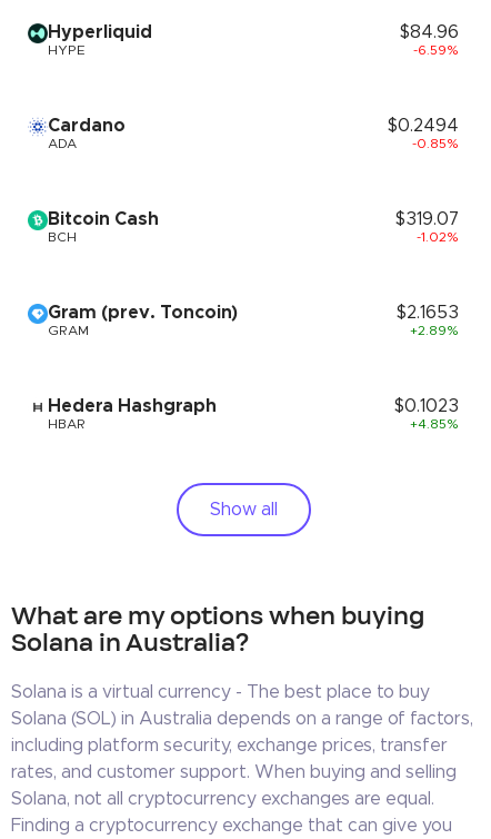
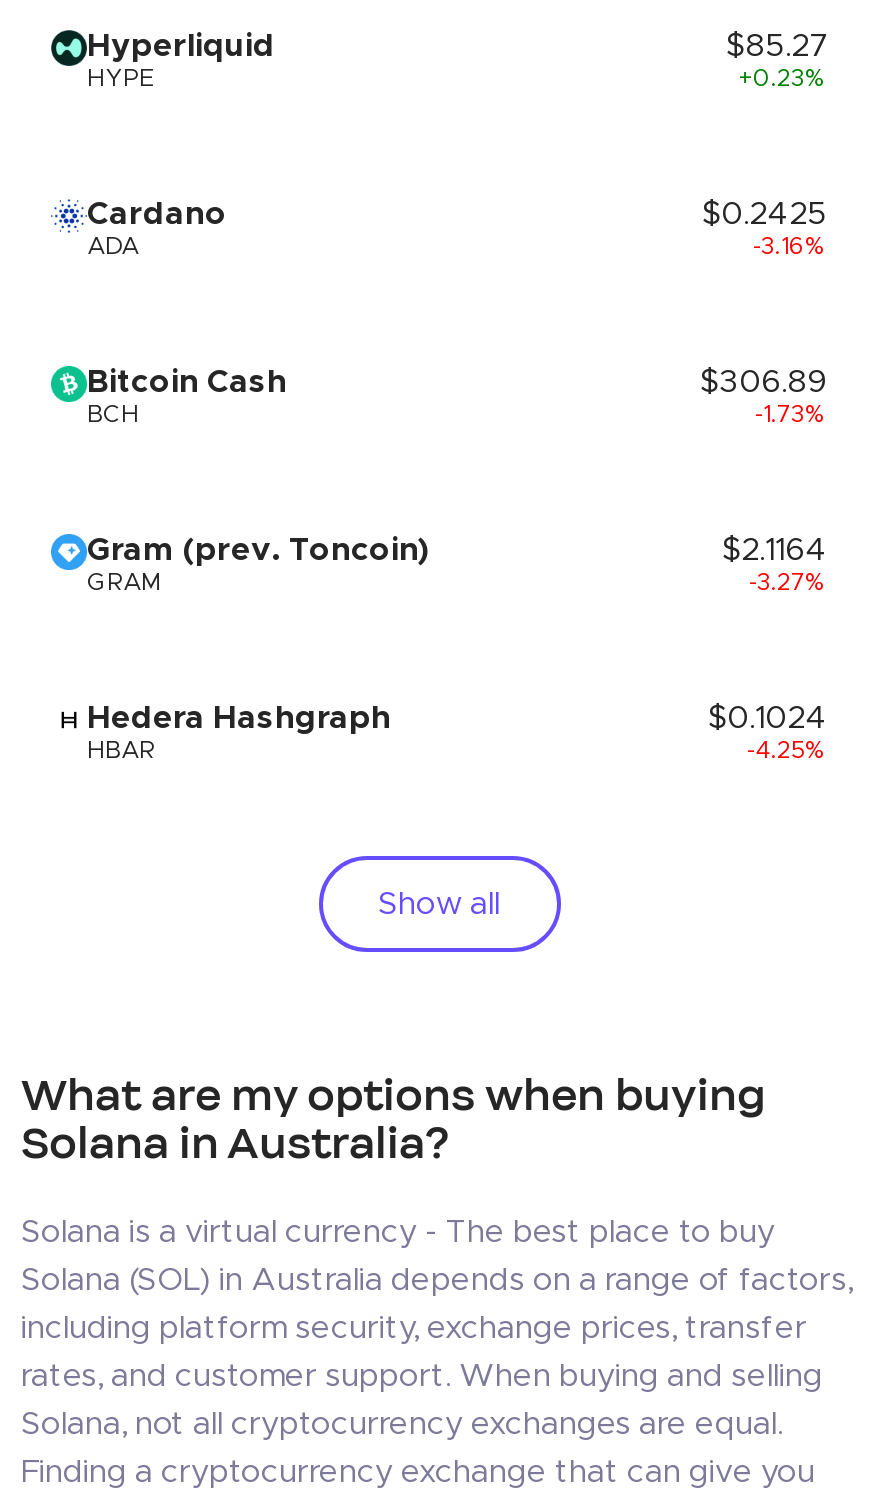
- $84.96
+ $85.27

- -6.59%
+ +0.23%

- $0.2494
+ $0.2425

- -0.85%
+ -3.16%

- $319.07
+ $306.89

- -1.02%
+ -1.73%

- $2.1653
+ $2.1164

- +2.89%
+ -3.27%

- $0.1023
+ $0.1024

- +4.85%
+ -4.25%
